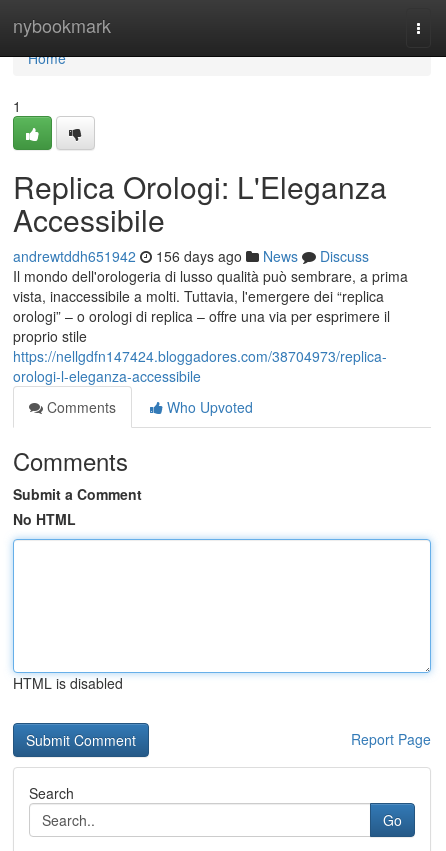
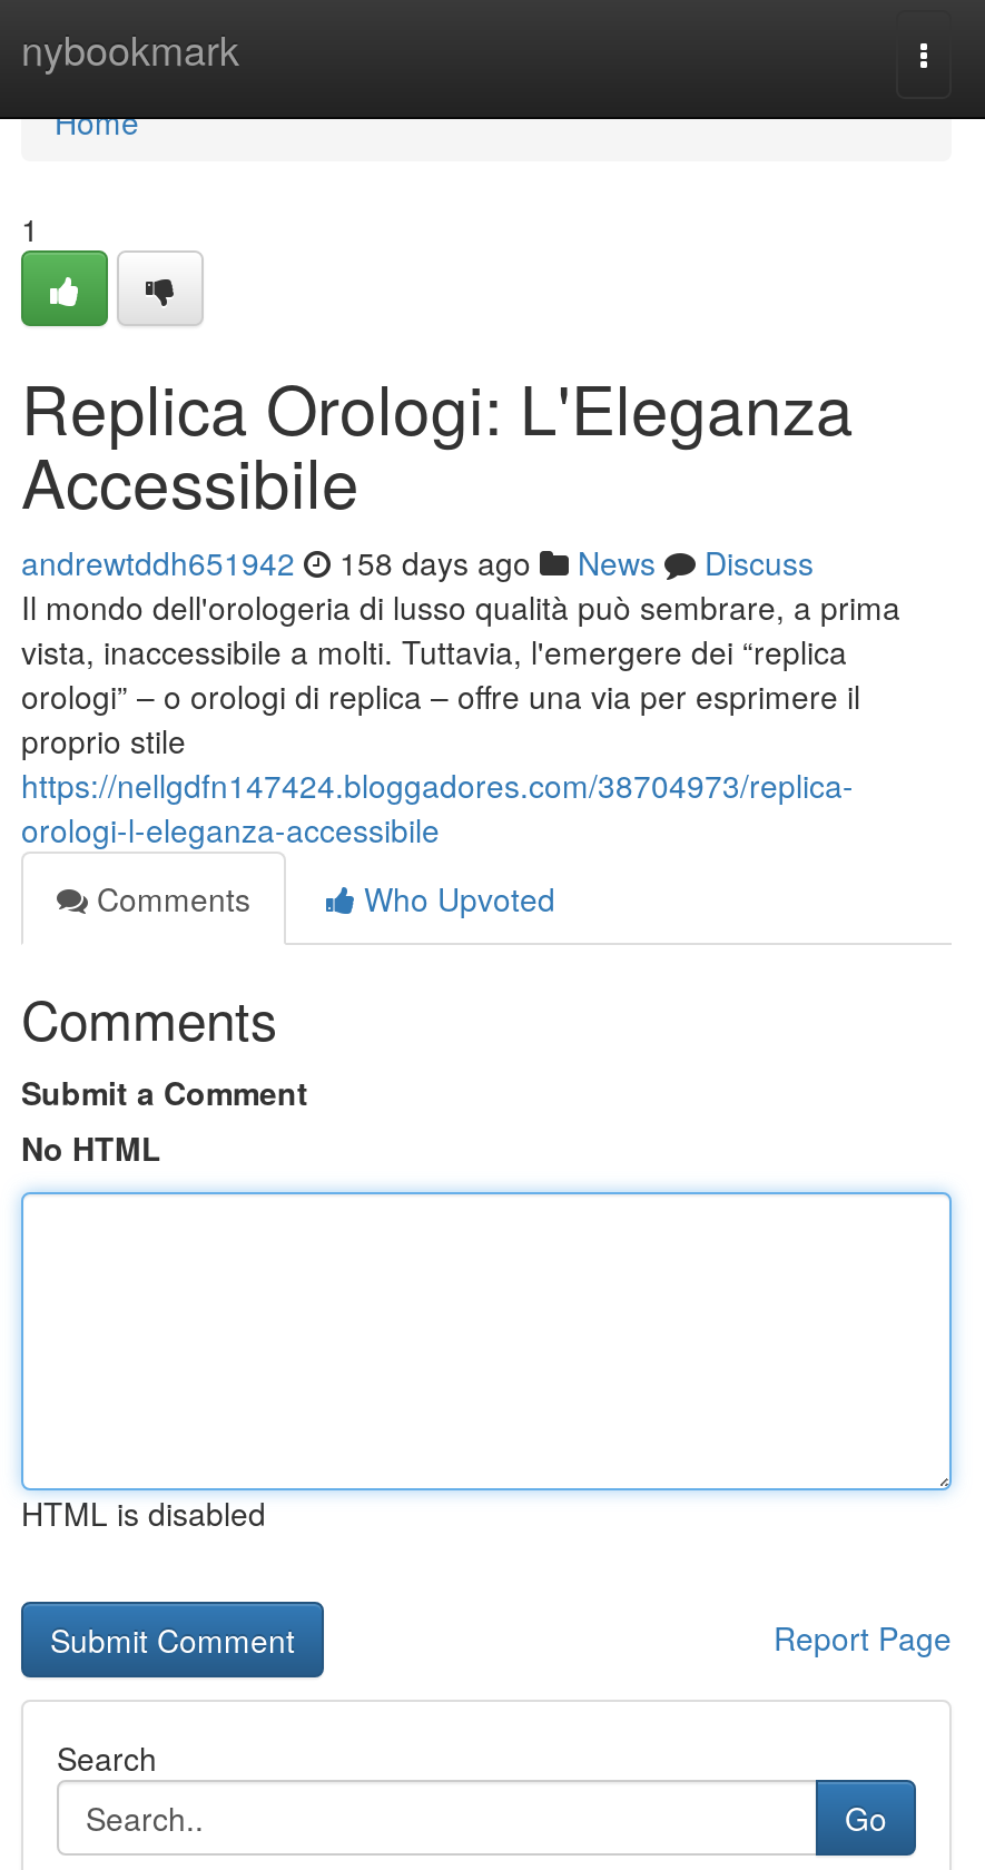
- andrewtddh651942 156 days ago News Discuss
+ andrewtddh651942 158 days ago News Discuss
